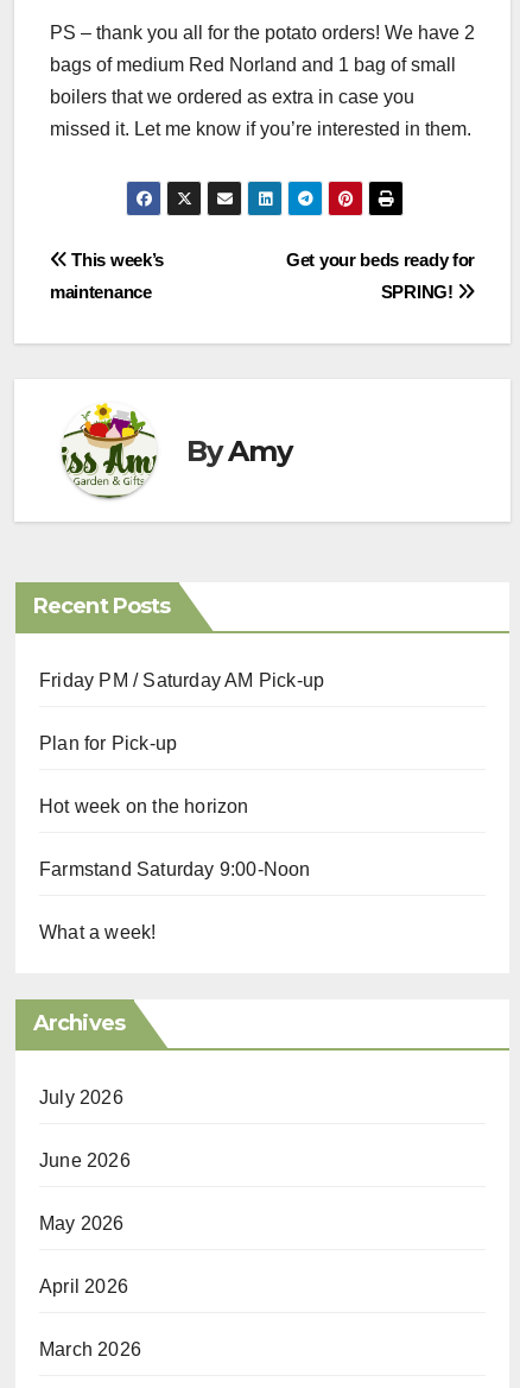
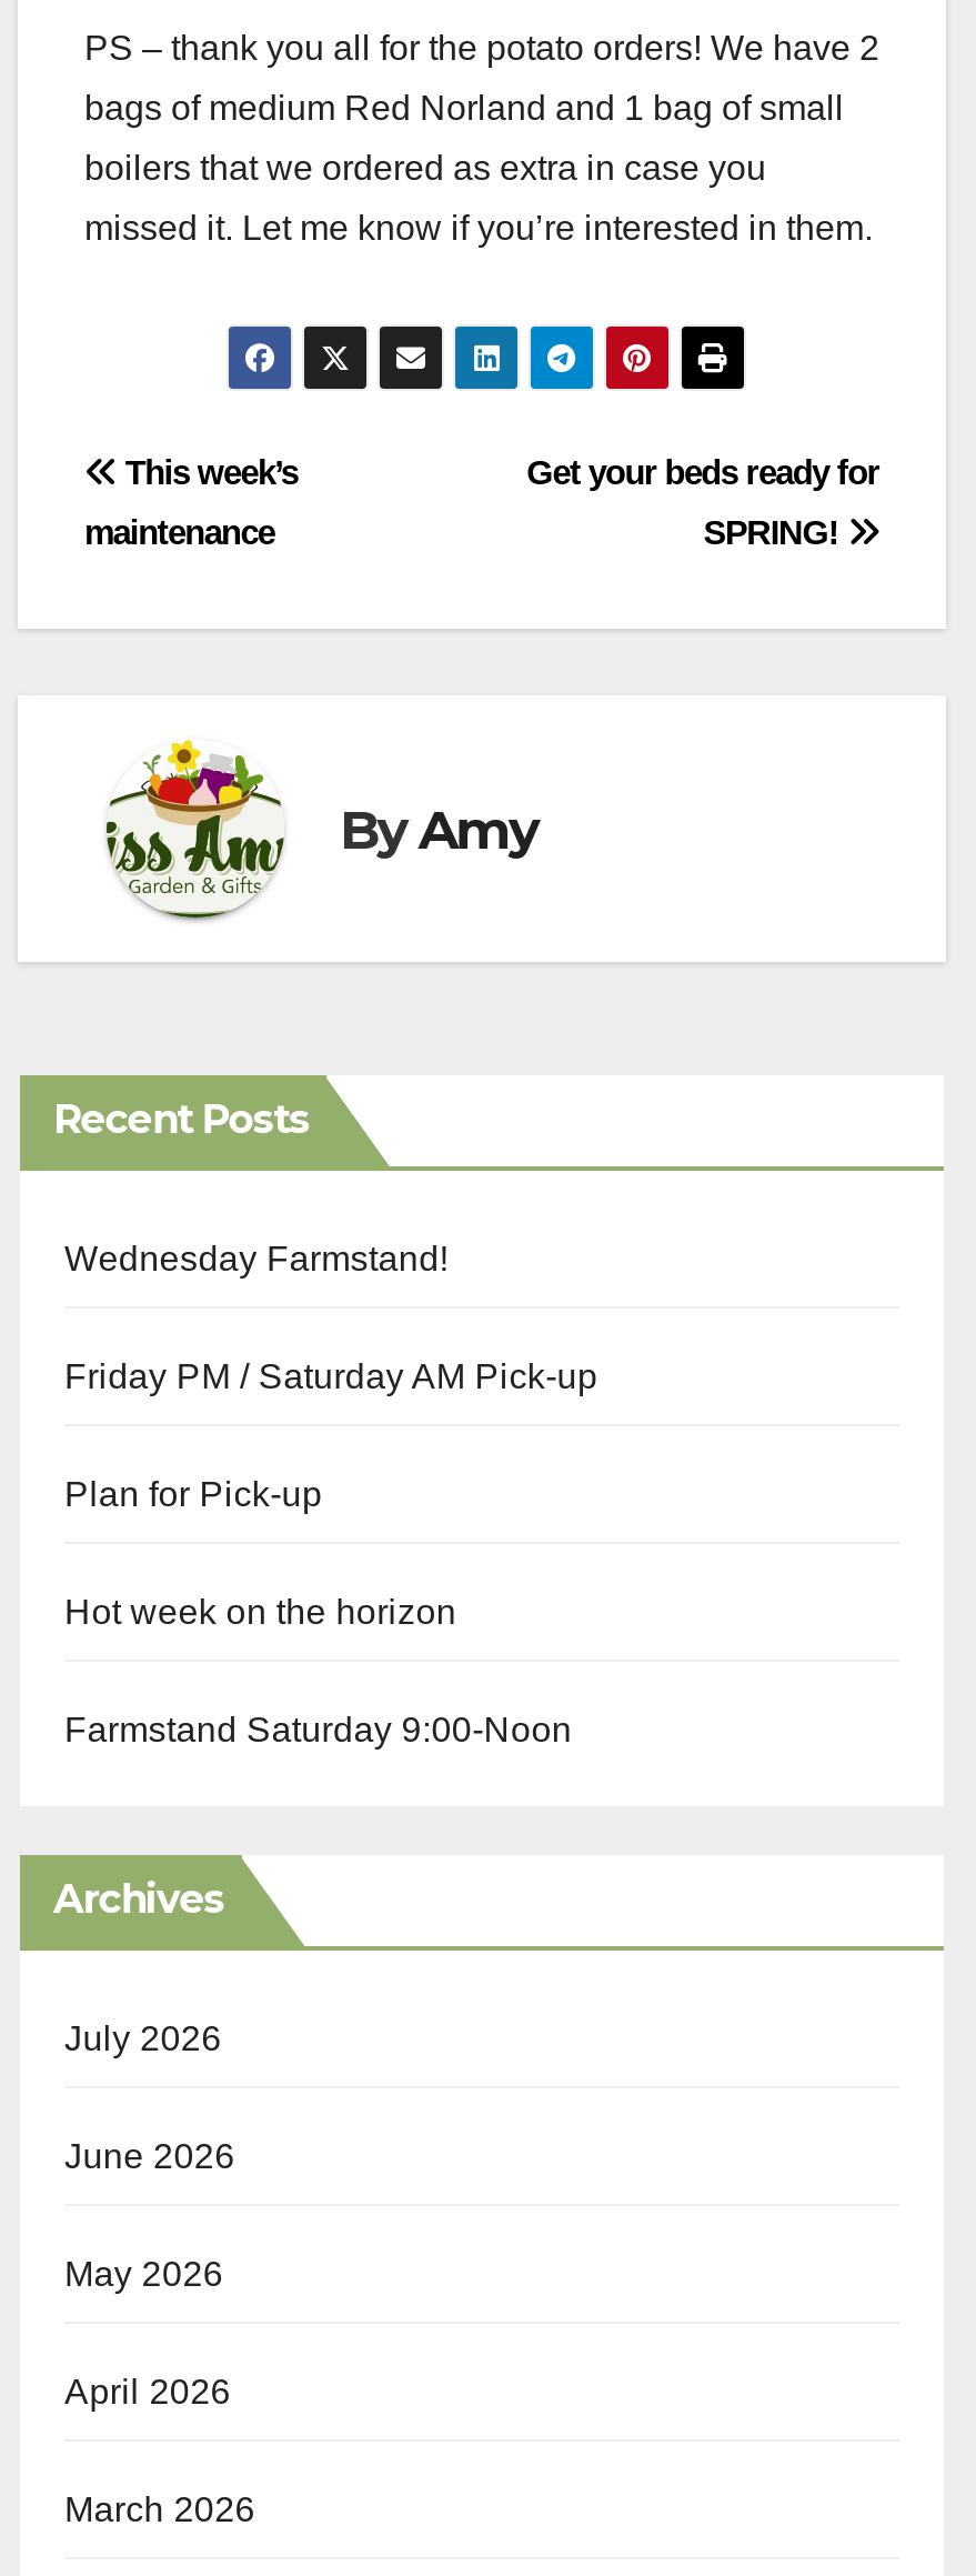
+ Wednesday Farmstand!

moved down: Friday PM / Saturday AM Pick-up | Plan for Pick-up | Hot week on the horizon | Farmstand Saturday 9:00-Noon

- What a week!
